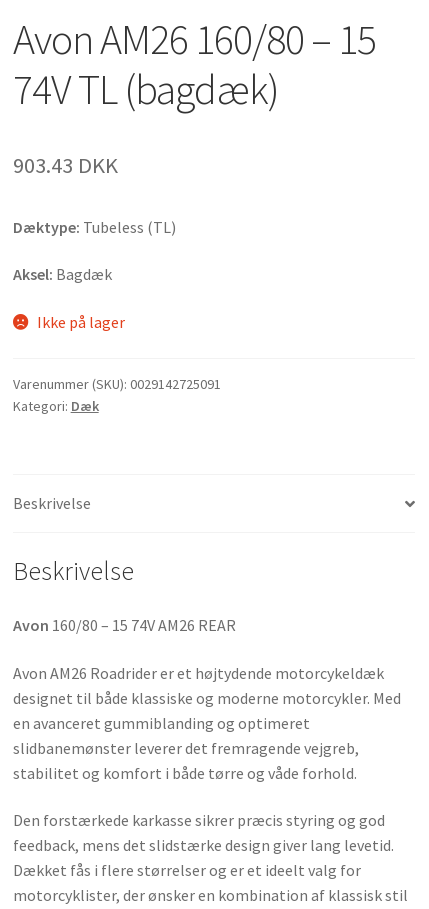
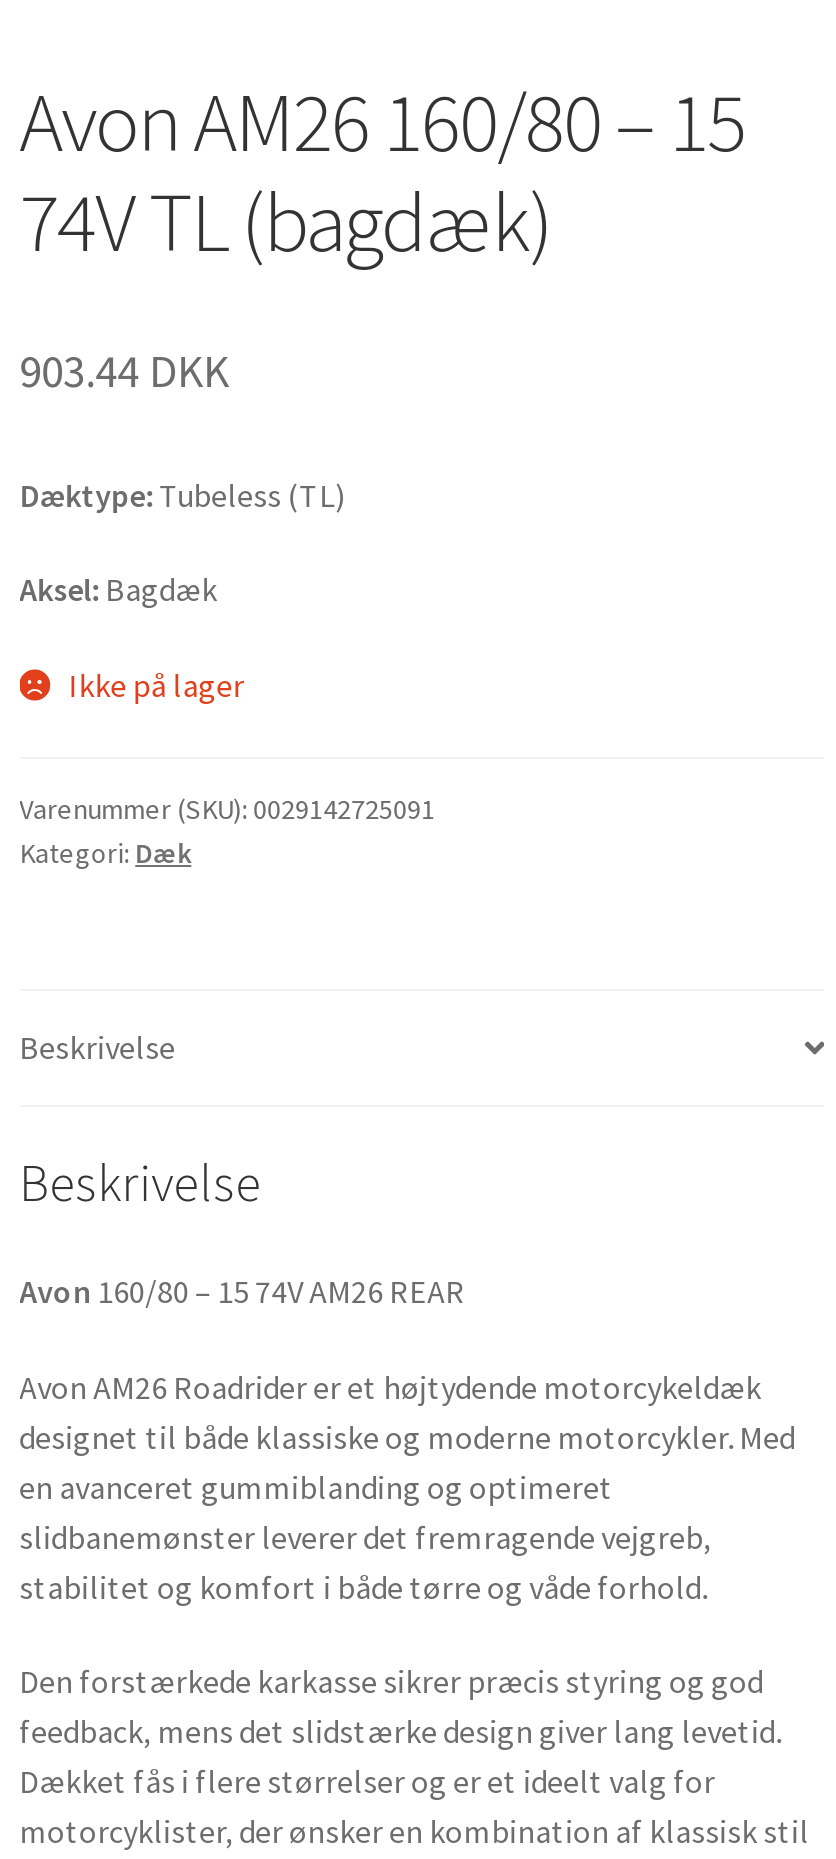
- 903.43 DKK
+ 903.44 DKK
